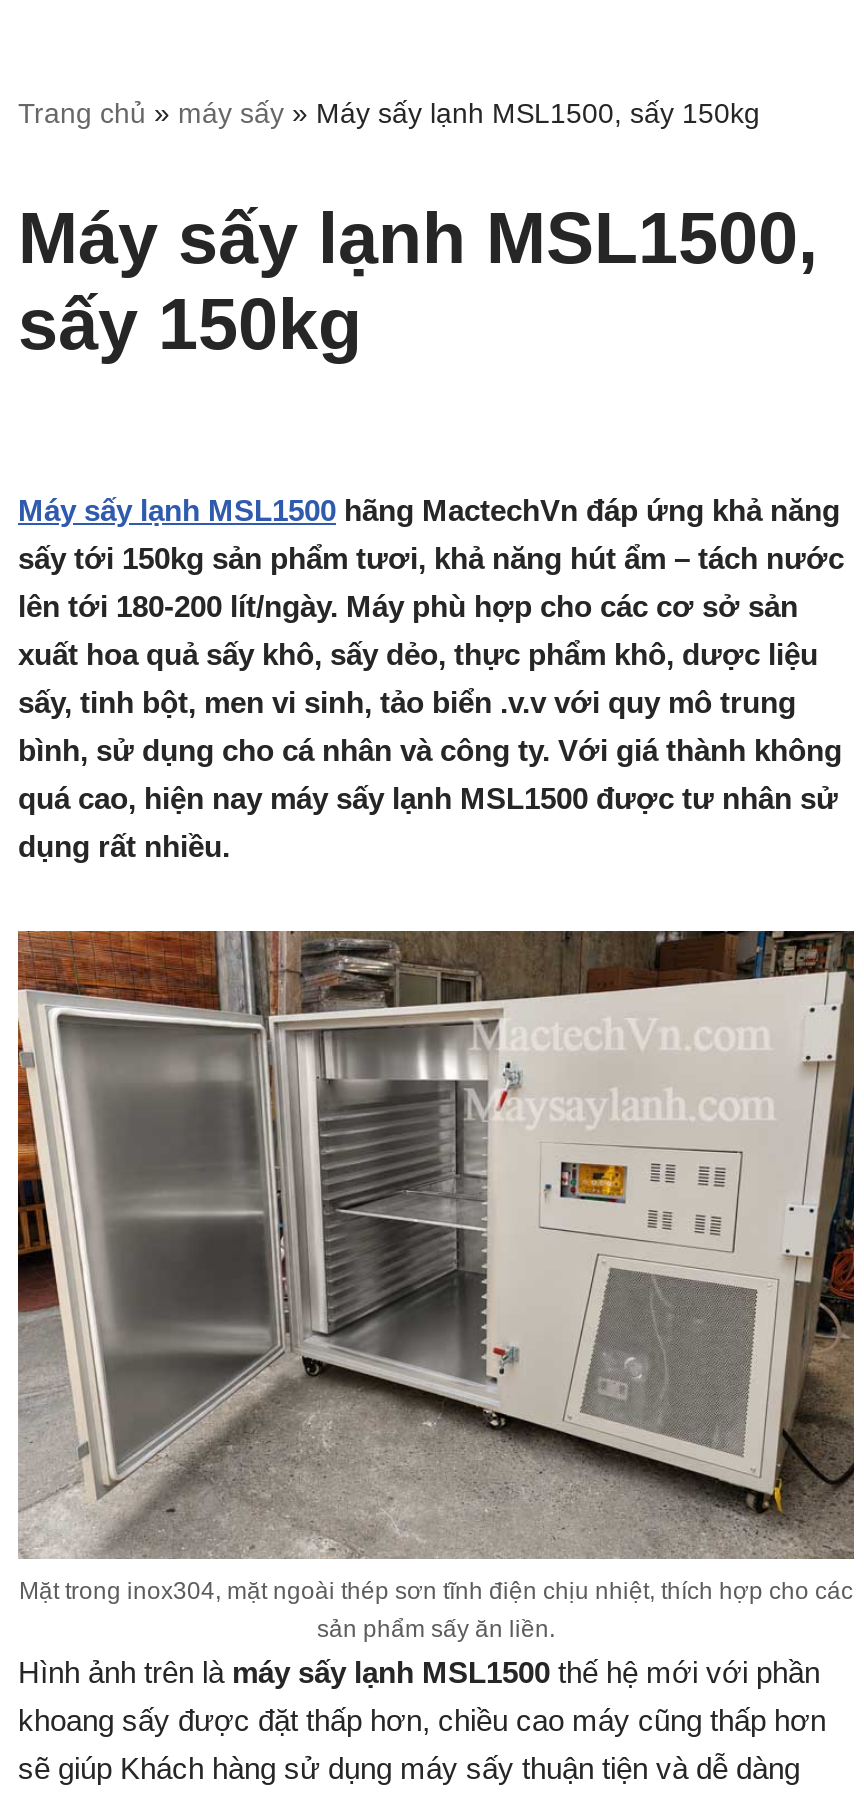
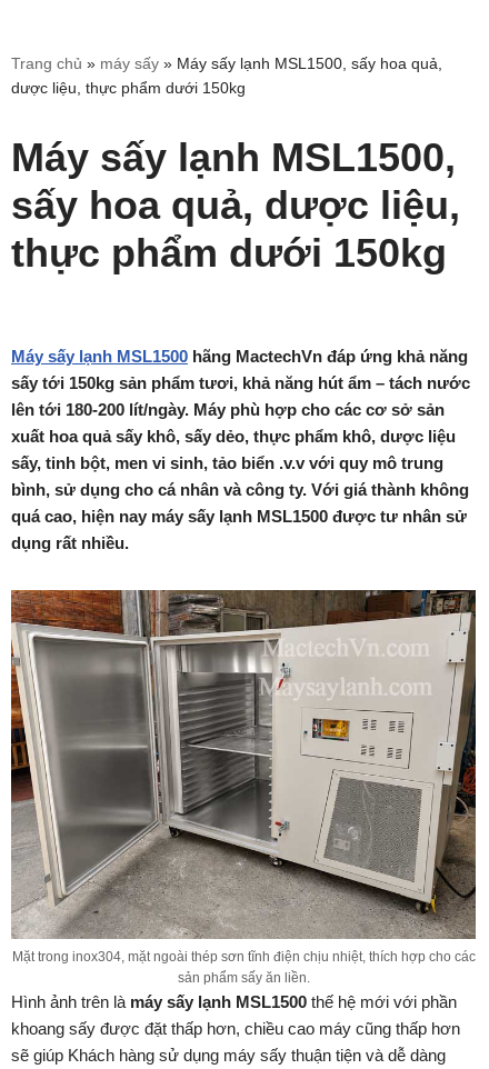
- Trang chủ» máy sấy» Máy sấy lạnh MSL1500, sấy 150kg
+ Trang chủ» máy sấy» Máy sấy lạnh MSL1500, sấy hoa quả,
+ dược liệu, thực phẩm dưới 150kg

- sấy 150kg
+ sấy hoa quả, dược liệu,
+ thực phẩm dưới 150kg
